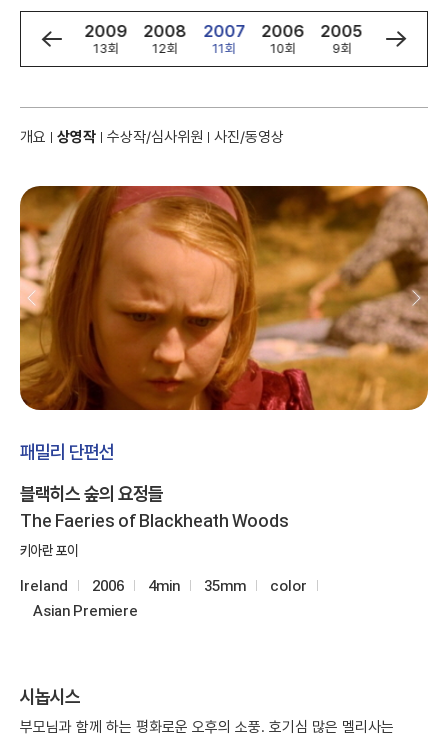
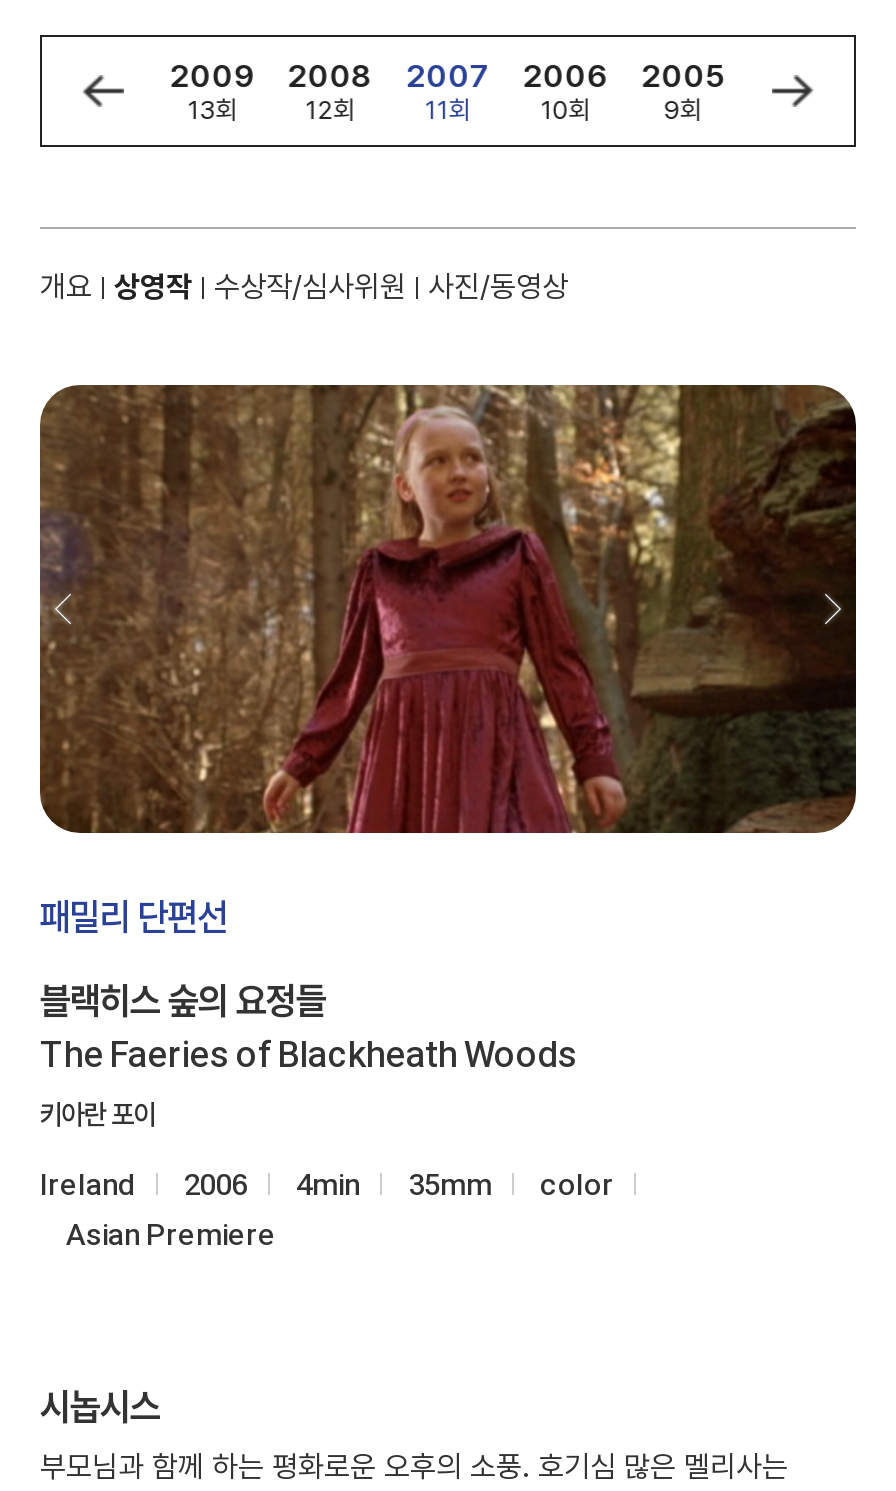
- [image]
+ [image]
